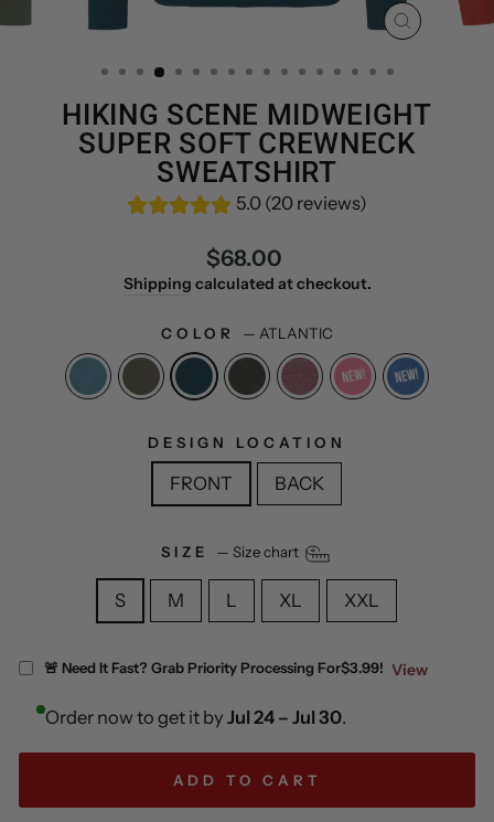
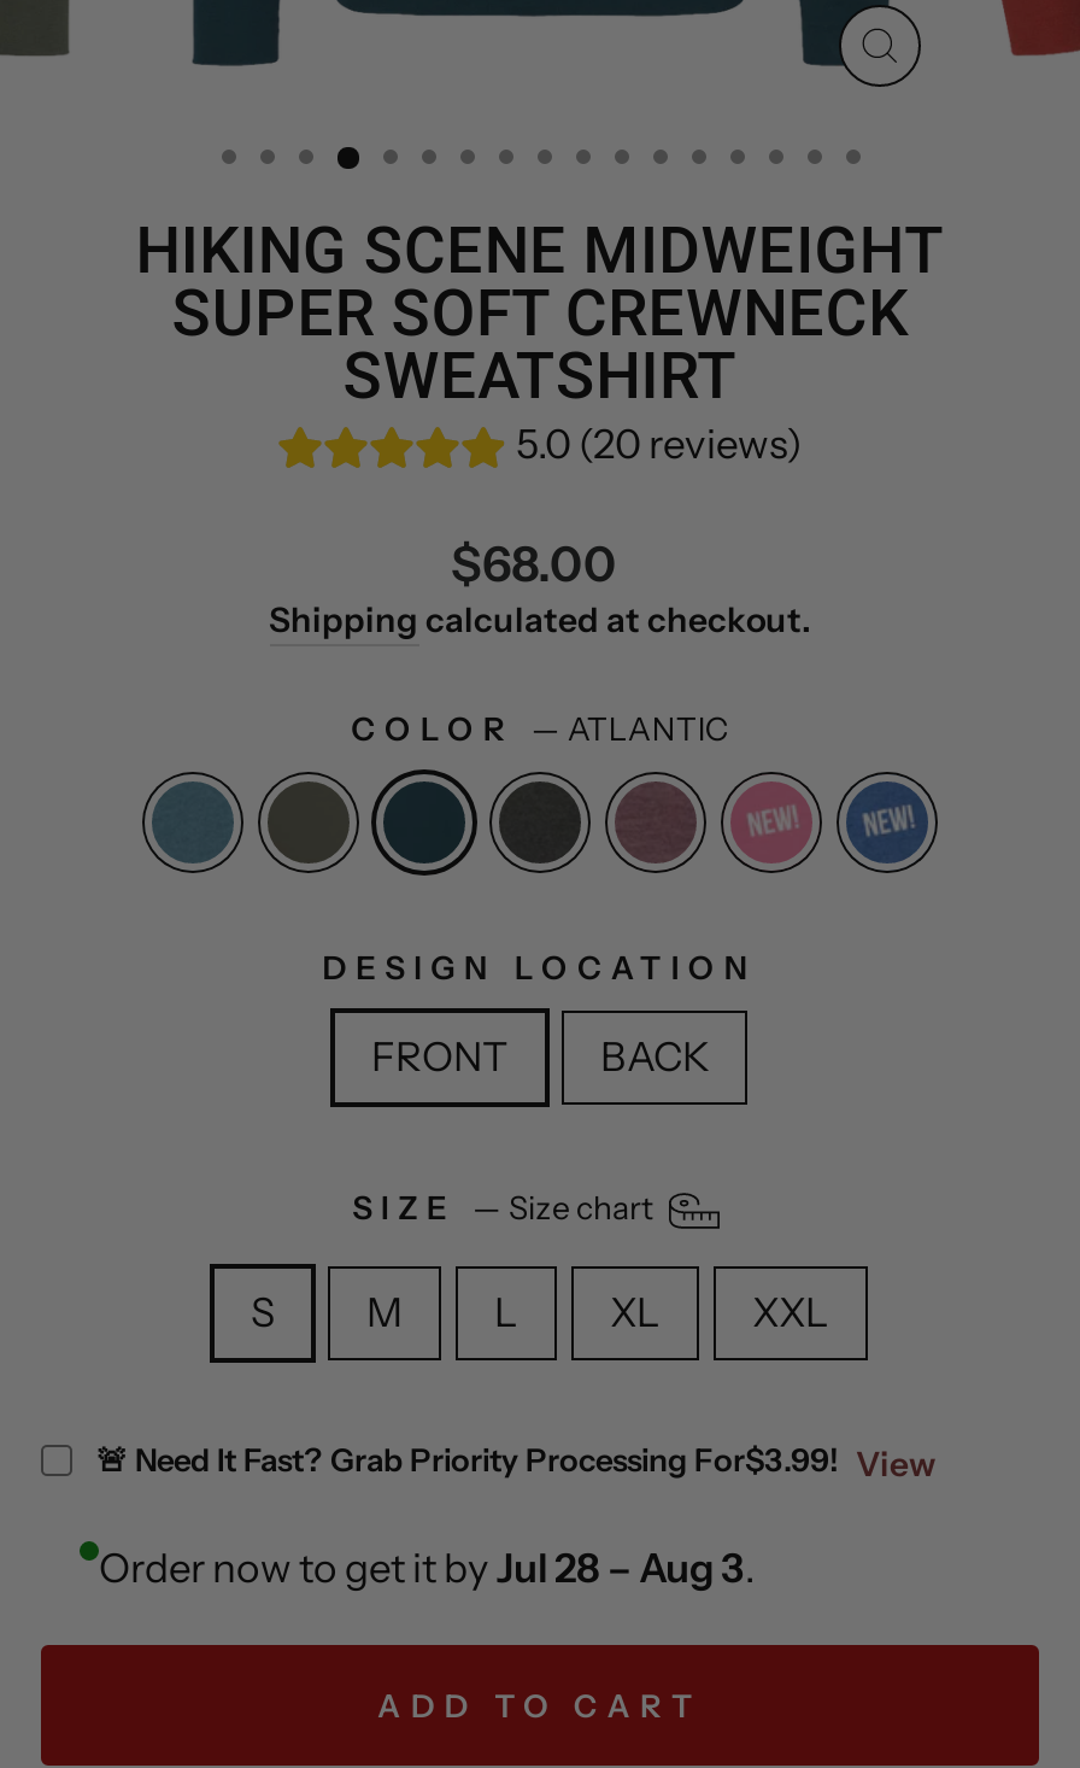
- Order now to get it by Jul 24 – Jul 30.
+ Order now to get it by Jul 28 – Aug 3.
